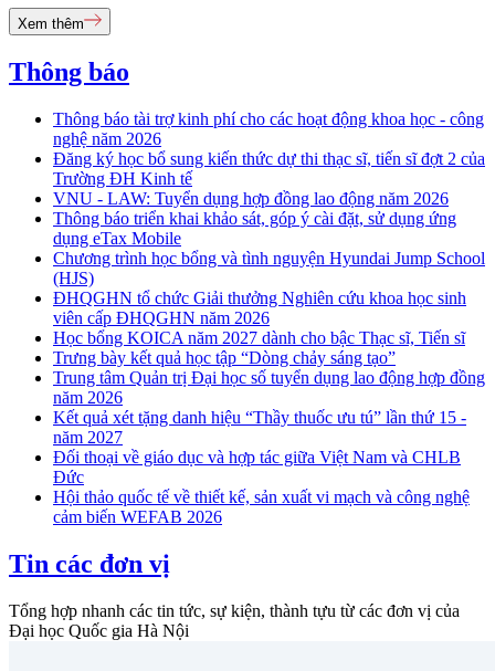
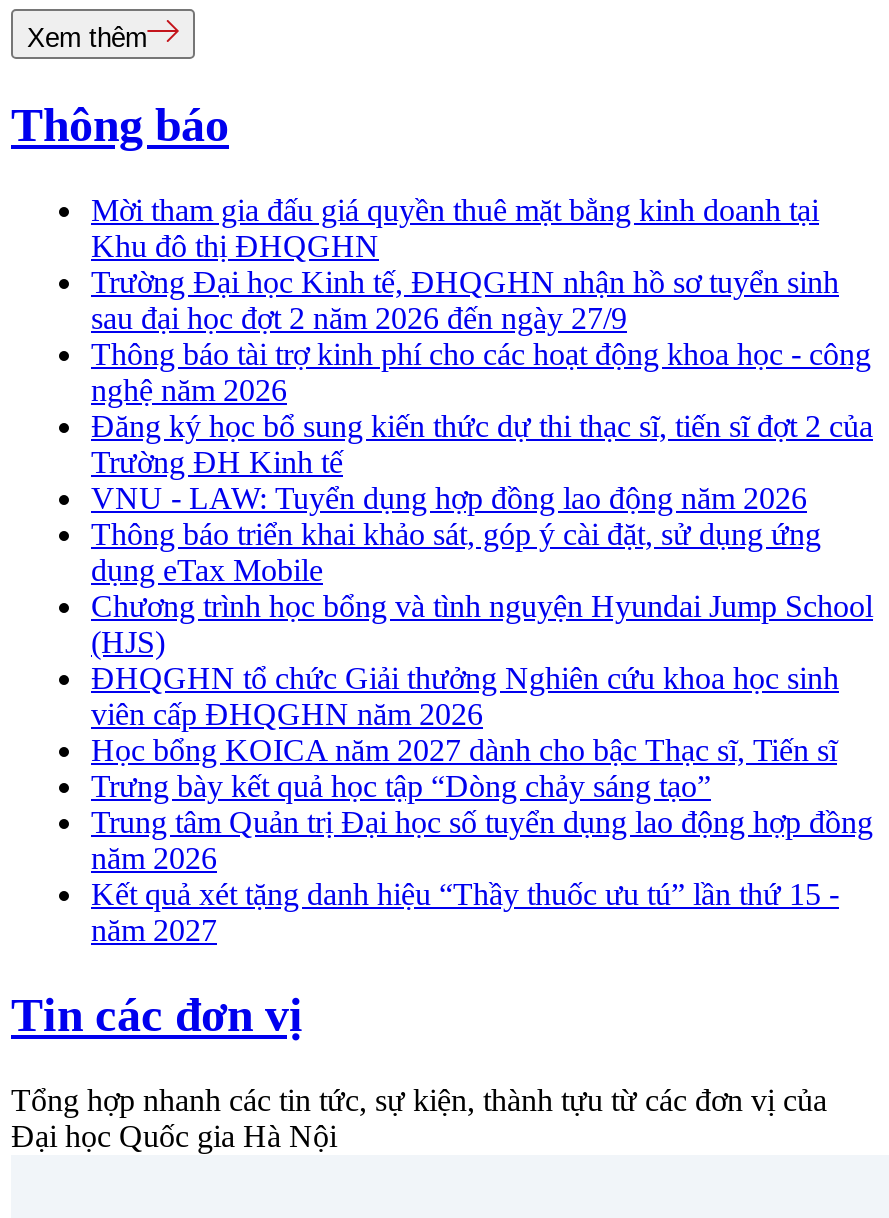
+ Mời tham gia đấu giá quyền thuê mặt bằng kinh doanh tại
+ Khu đô thị ĐHQGHN
+ Trường Đại học Kinh tế, ĐHQGHN nhận hồ sơ tuyển sinh
+ sau đại học đợt 2 năm 2026 đến ngày 27/9

moved down: Thông báo tài trợ kinh phí cho các hoạt động khoa học - công | nghệ năm 2026 | Đăng ký học bổ sung kiến thức dự thi thạc sĩ, tiến sĩ đợt 2 của | ... | Kết quả xét tặng danh hiệu “Thầy thuốc ưu tú” lần thứ 15 - | năm 2027

- Đối thoại về giáo dục và hợp tác giữa Việt Nam và CHLB
- Đức
- Hội thảo quốc tế về thiết kế, sản xuất vi mạch và công nghệ
- cảm biến WEFAB 2026
